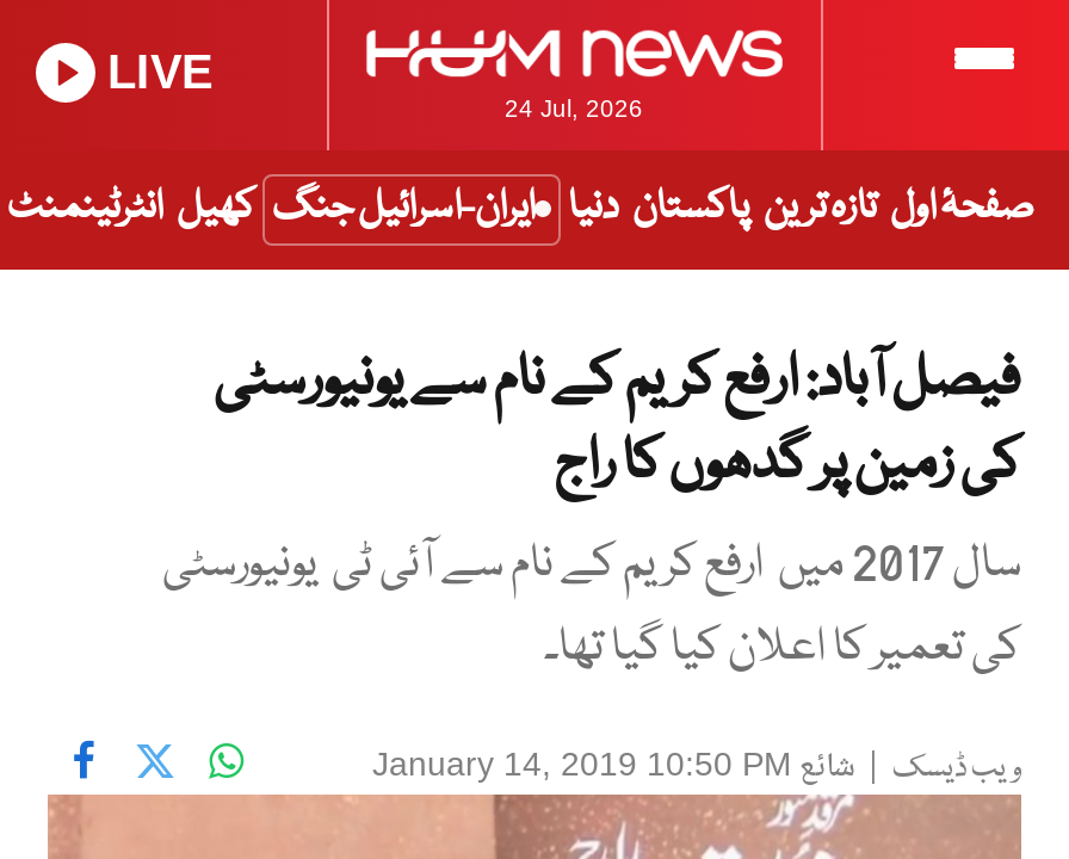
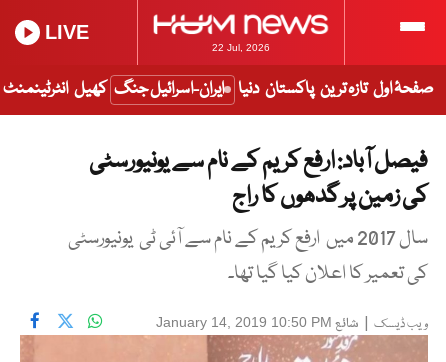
- 24 Jul, 2026
+ 22 Jul, 2026
